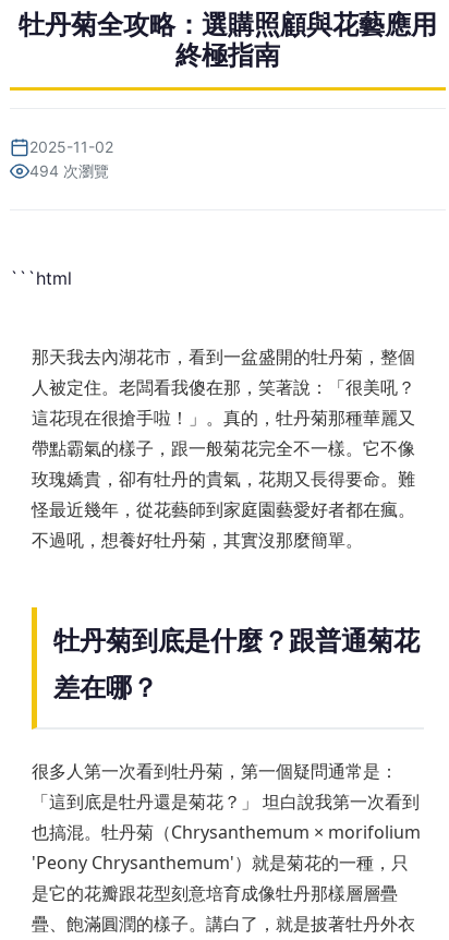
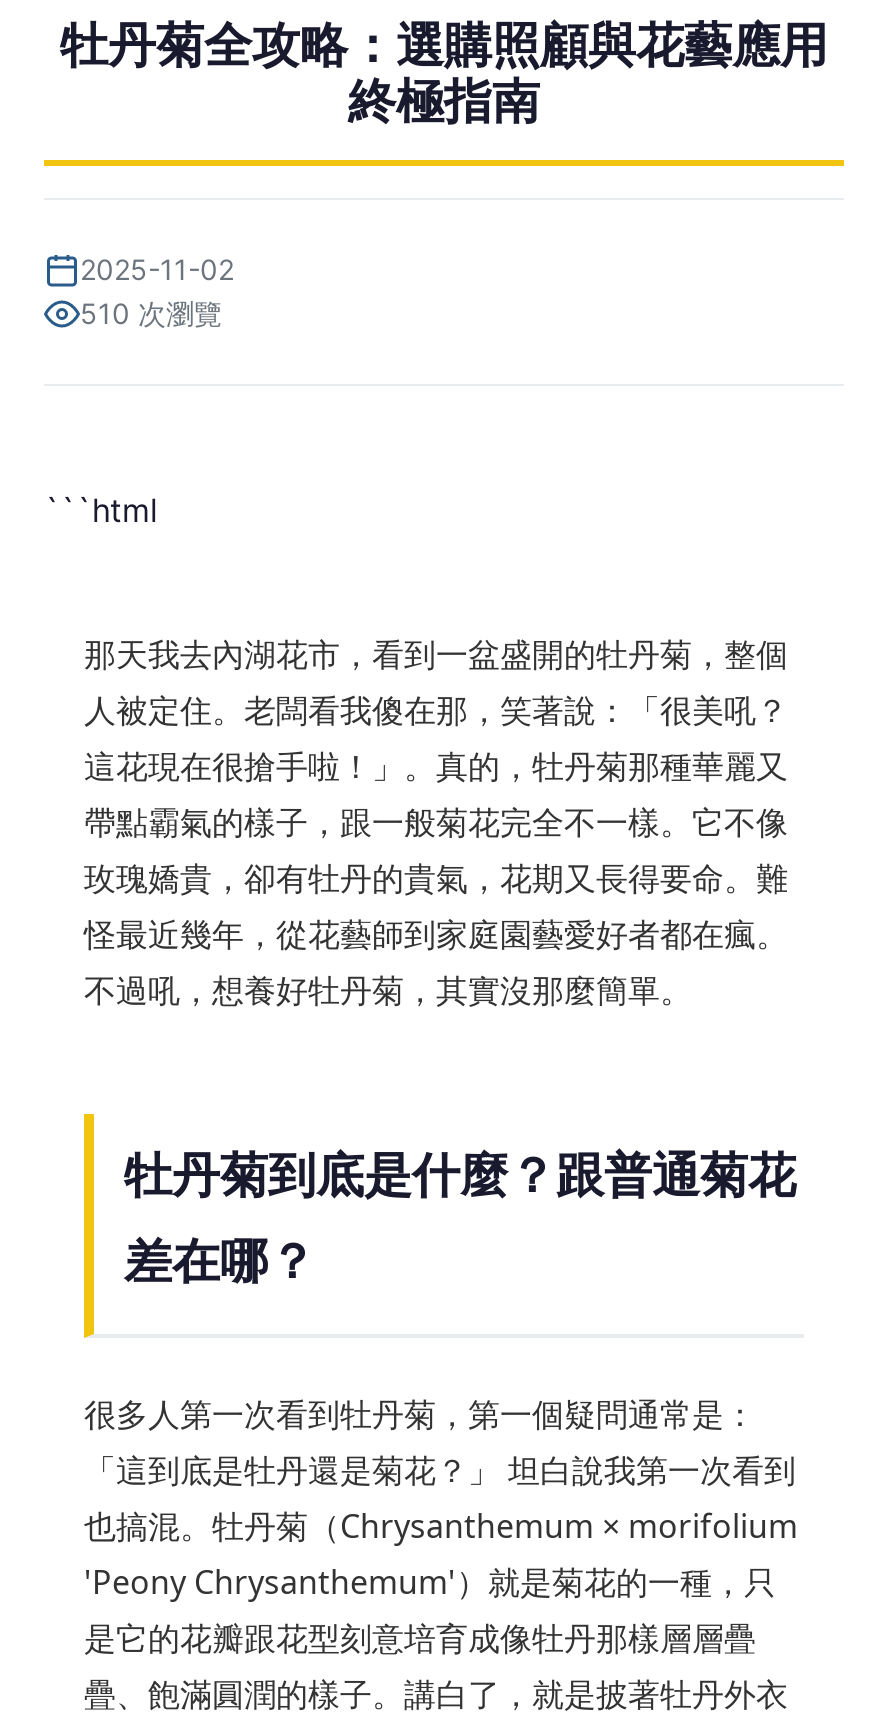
- 494 次瀏覽
+ 510 次瀏覽
